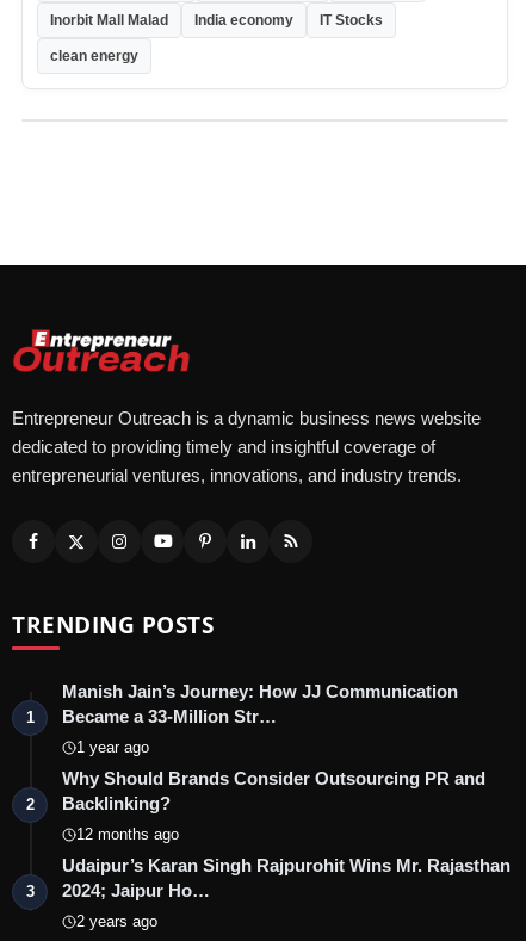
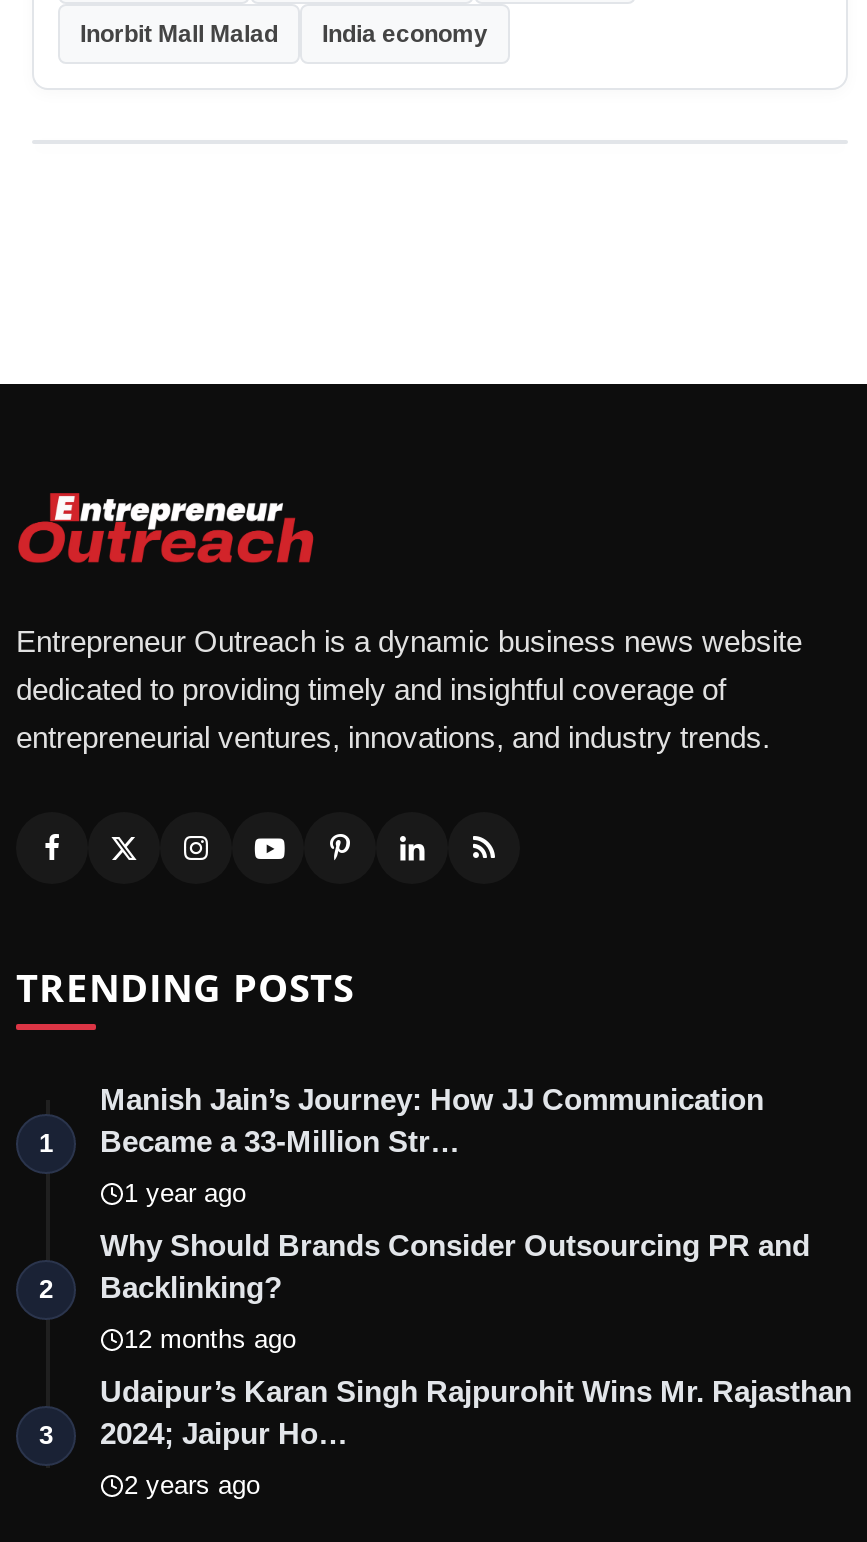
- IT Stocks
- clean energy
